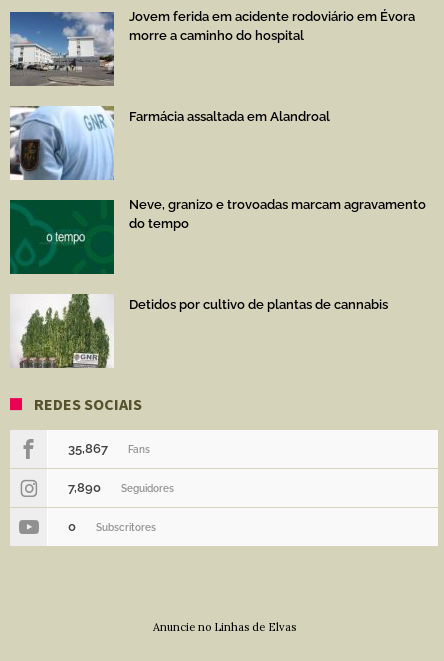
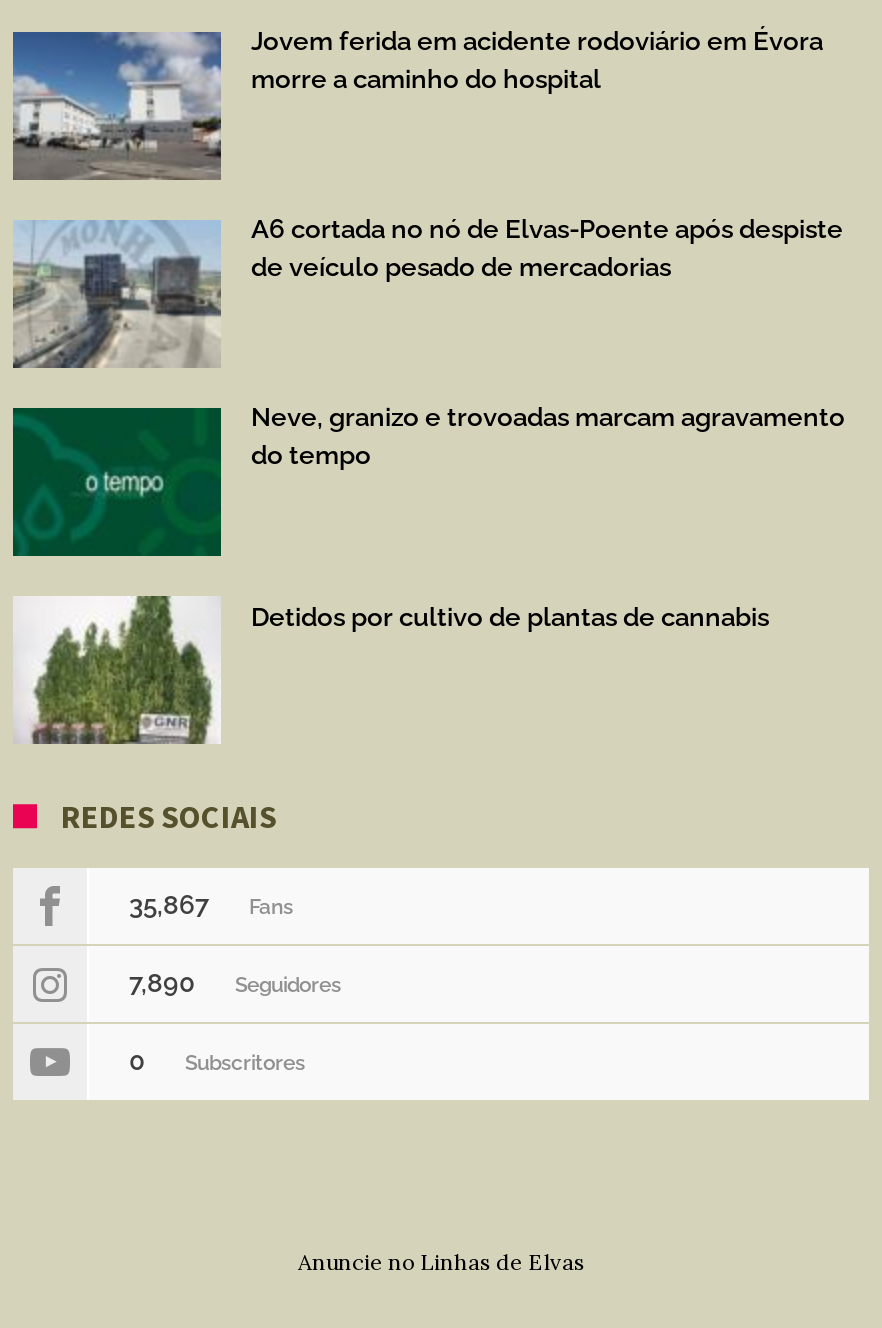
- [image]
- Farmácia assaltada em Alandroal
+ [image]
+ A6 cortada no nó de Elvas-Poente após despiste
+ de veículo pesado de mercadorias
